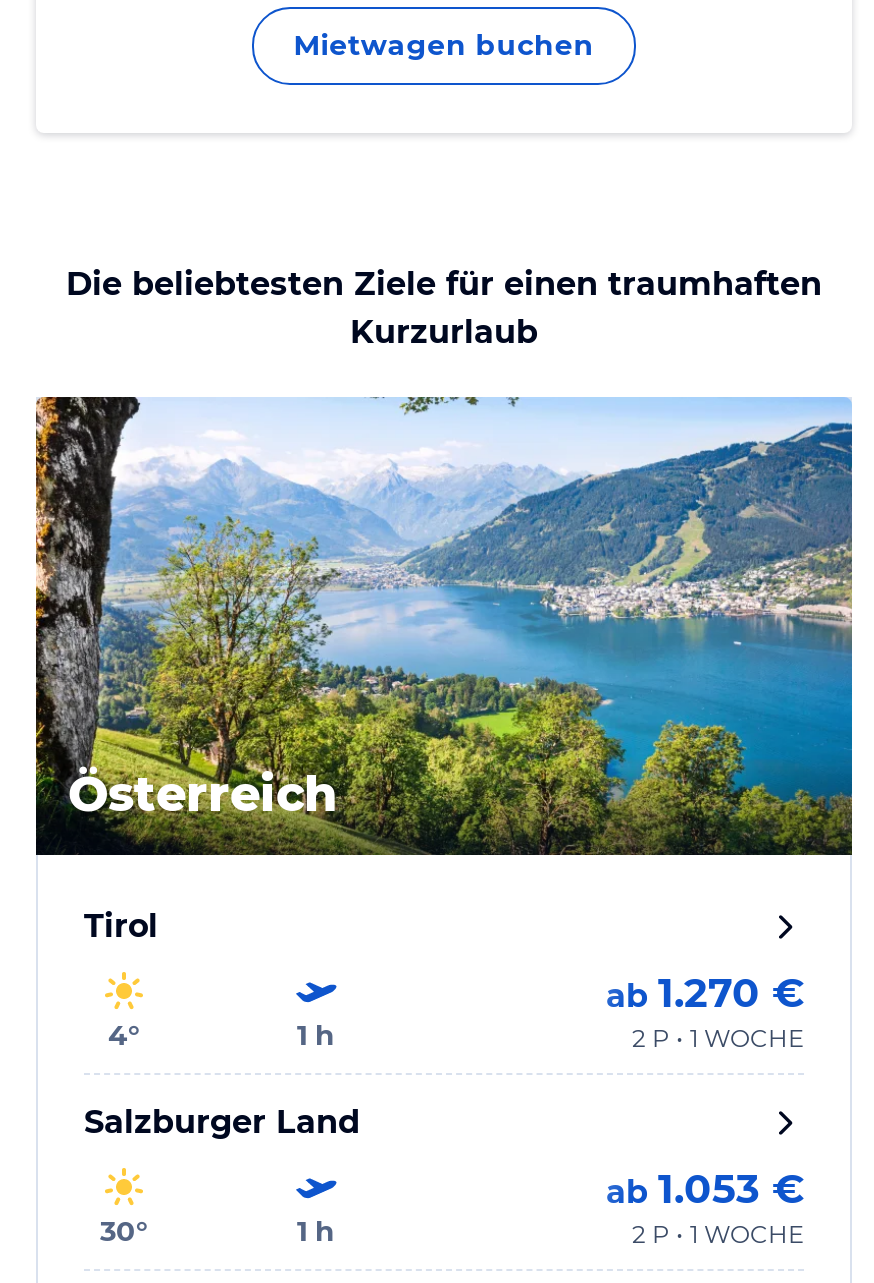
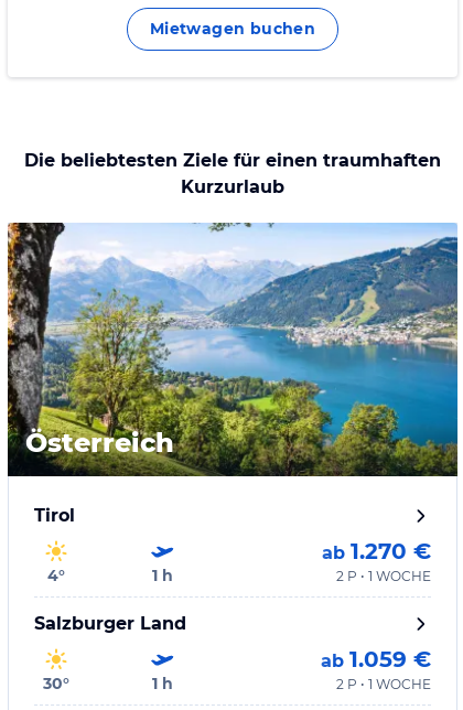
- ab 1.053 €
+ ab 1.059 €
